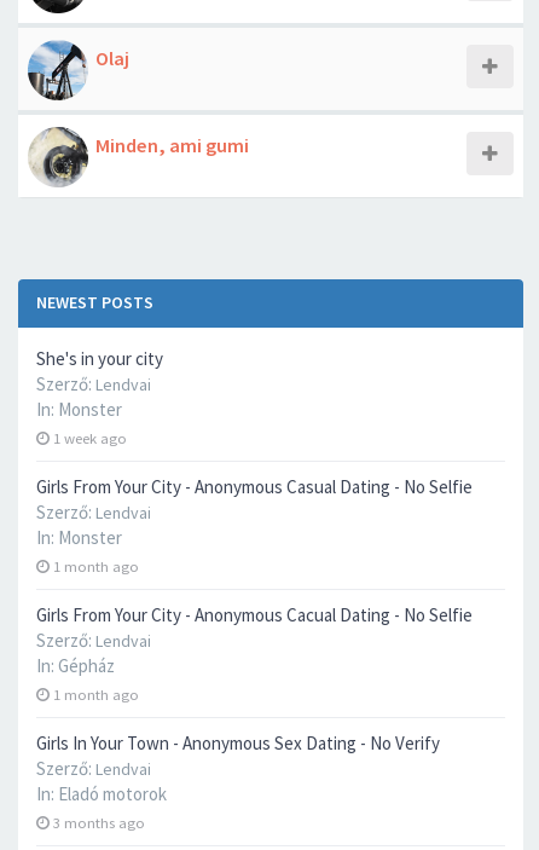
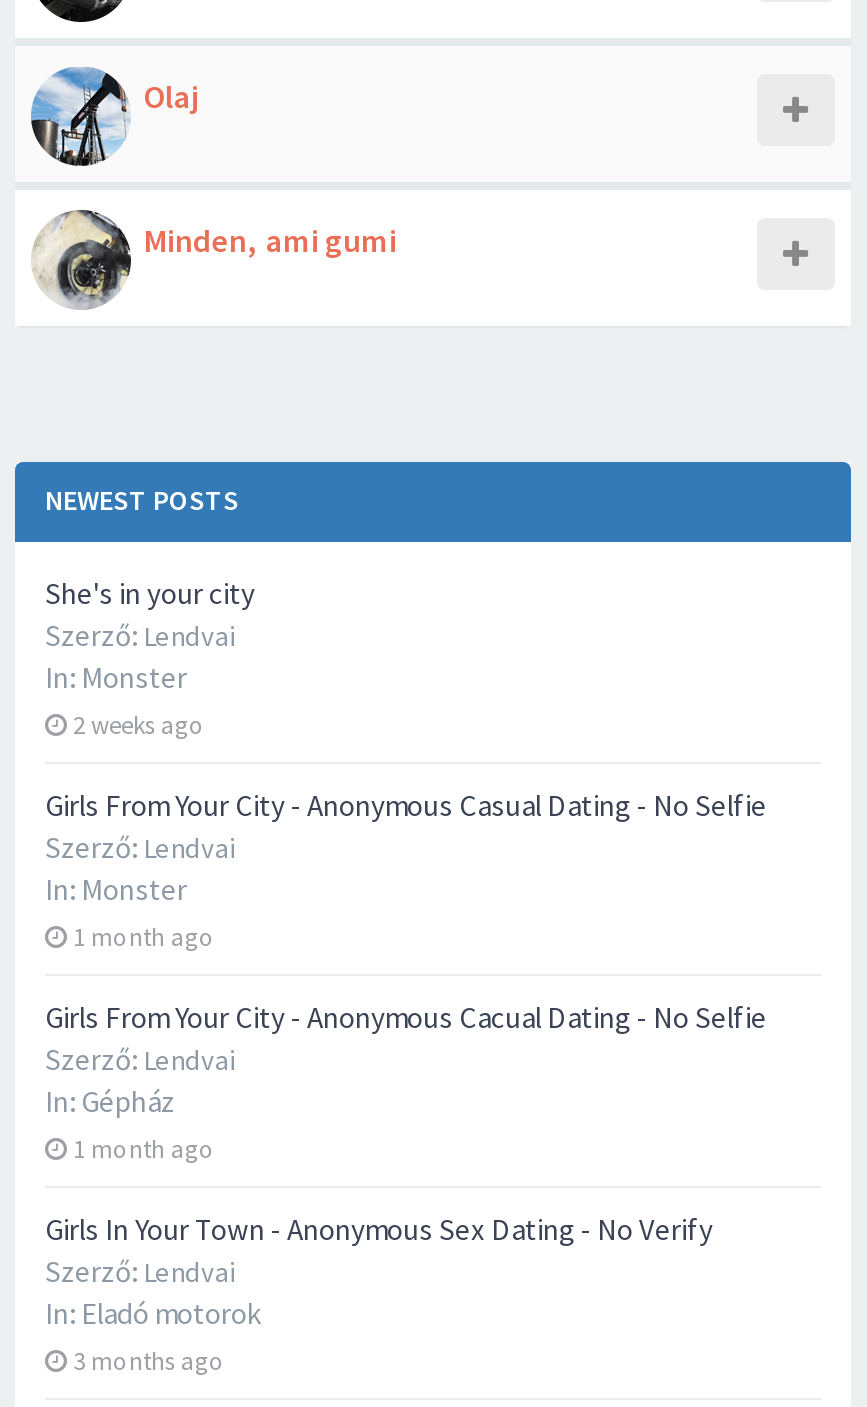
- 1 week ago
+ 2 weeks ago
